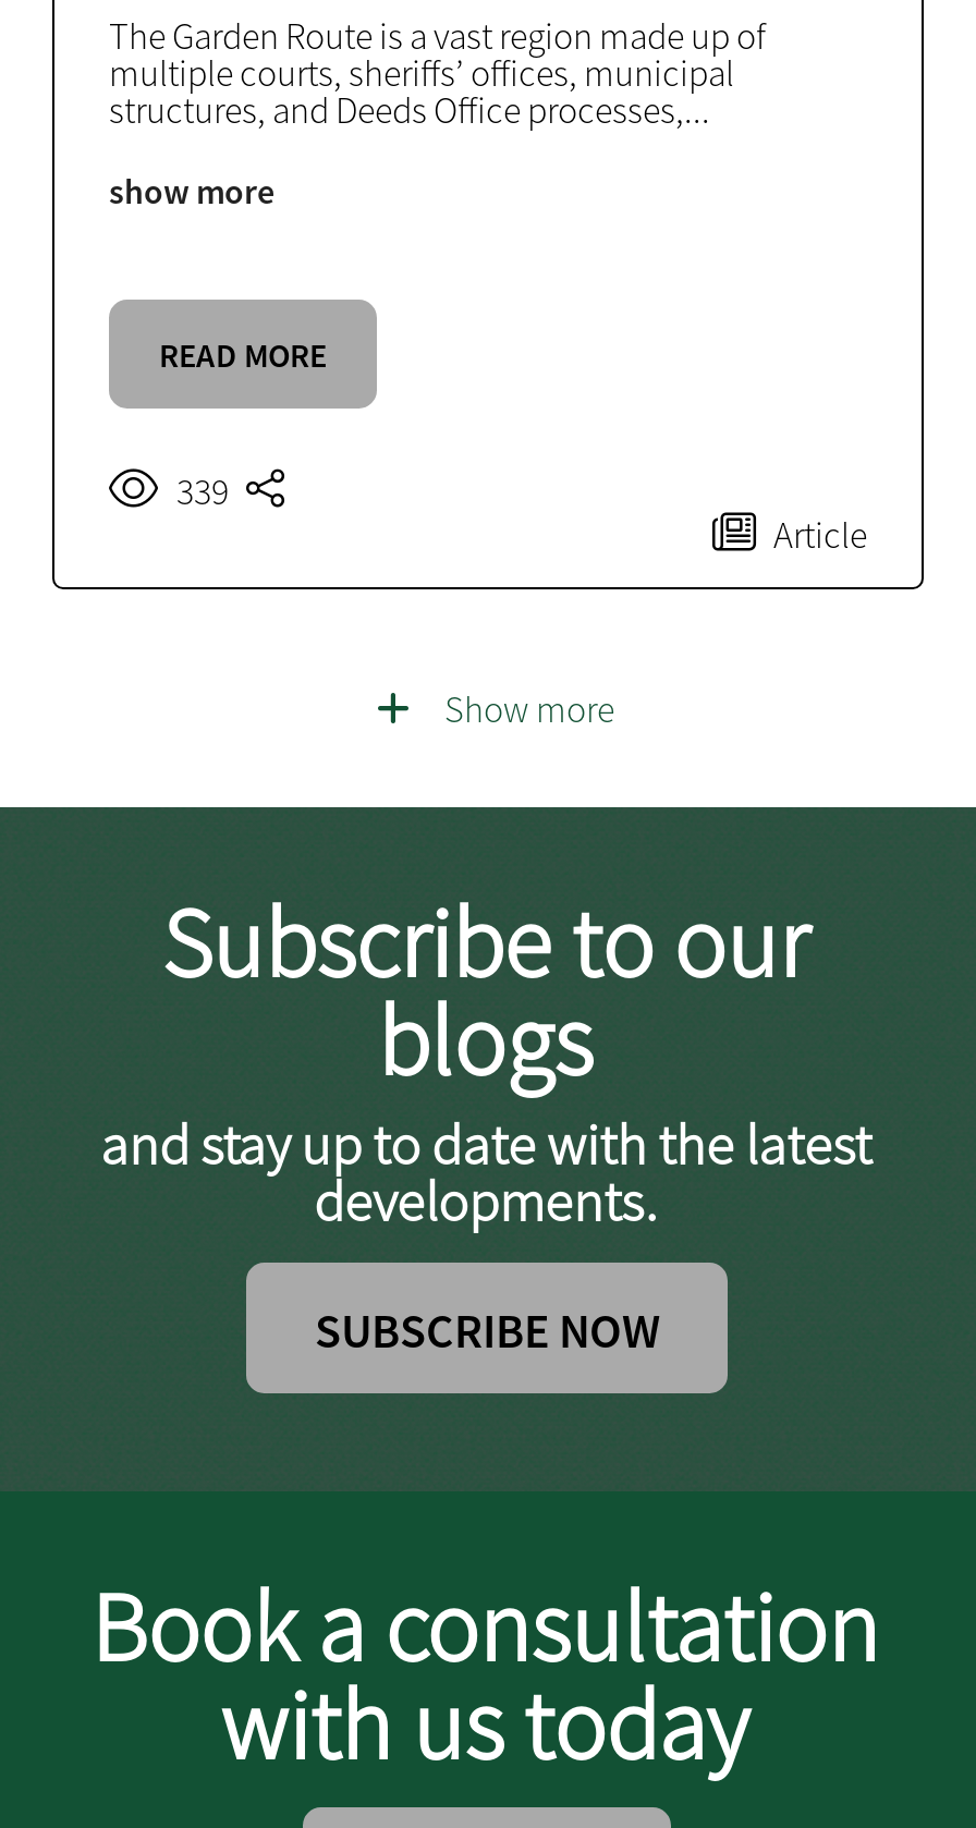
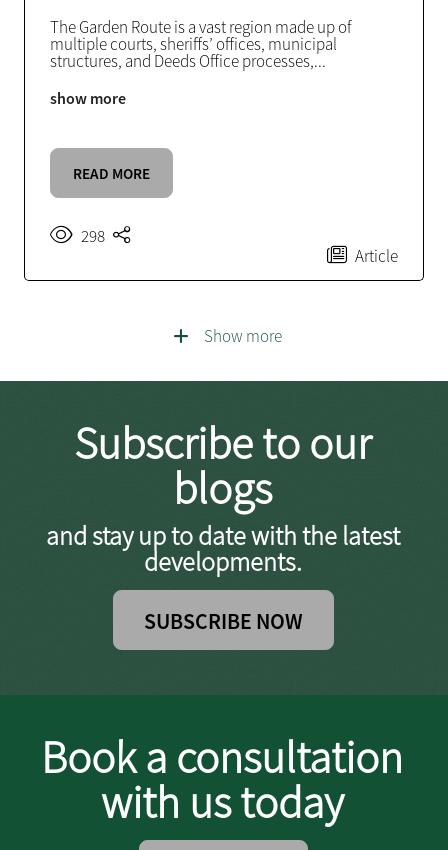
- 339
+ 298
